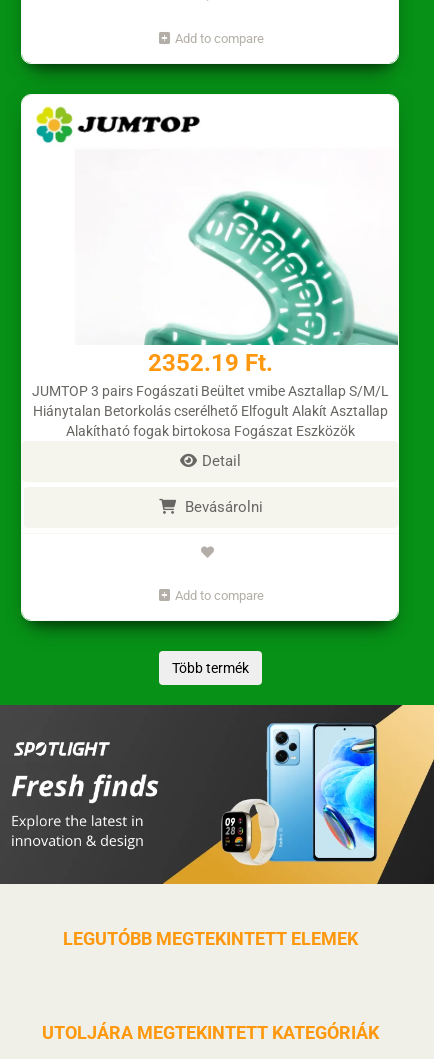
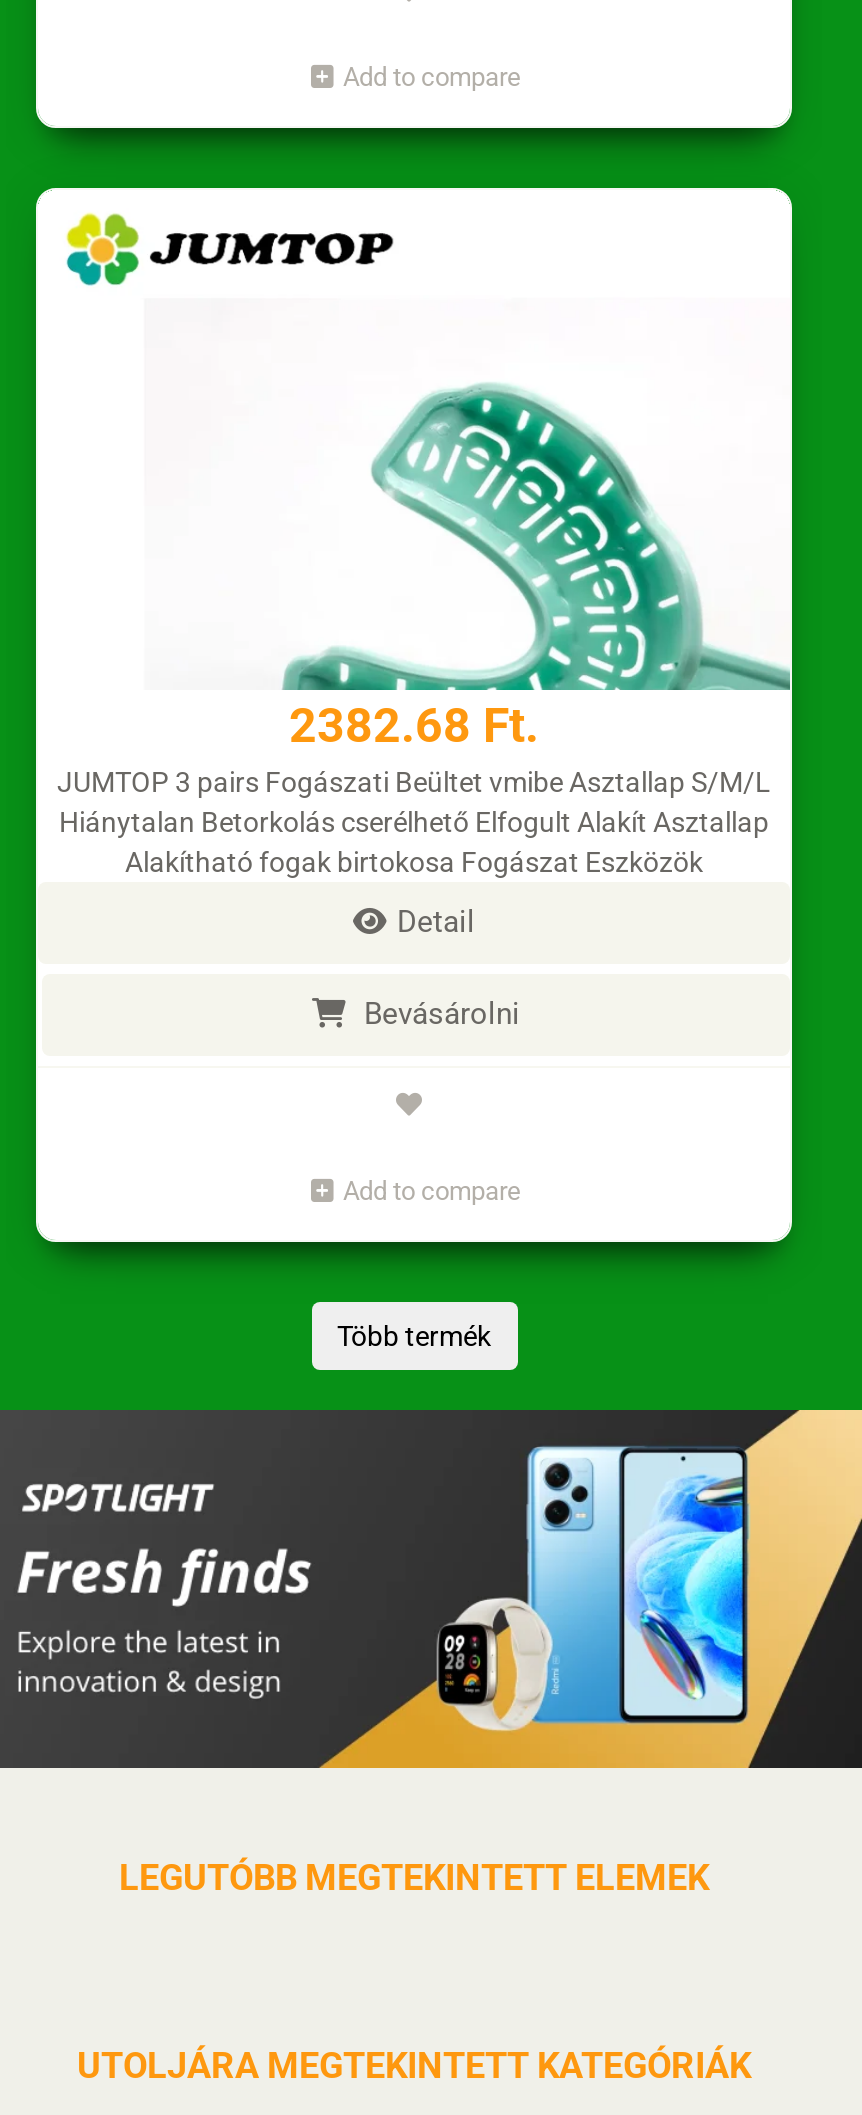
- 2352.19 Ft.
+ 2382.68 Ft.
